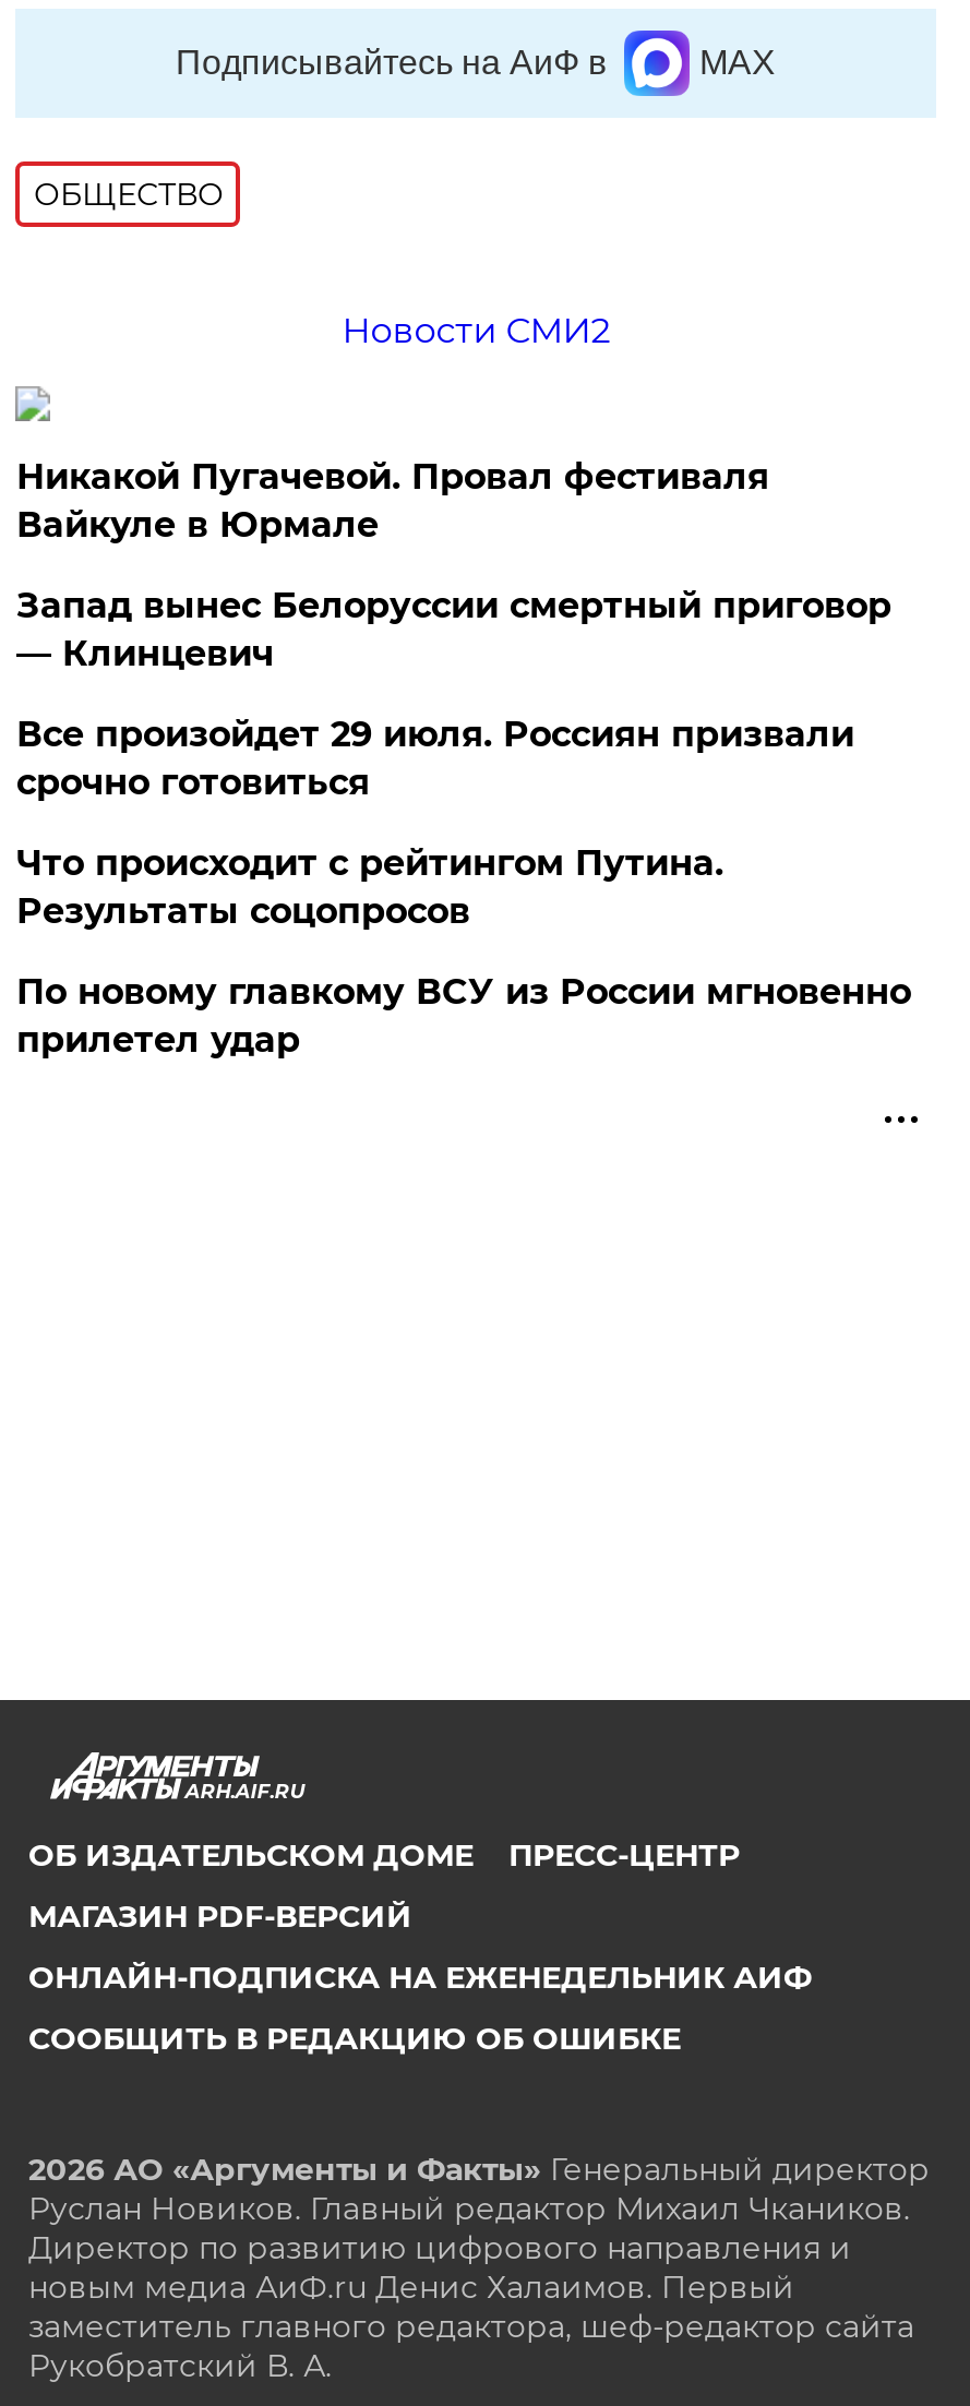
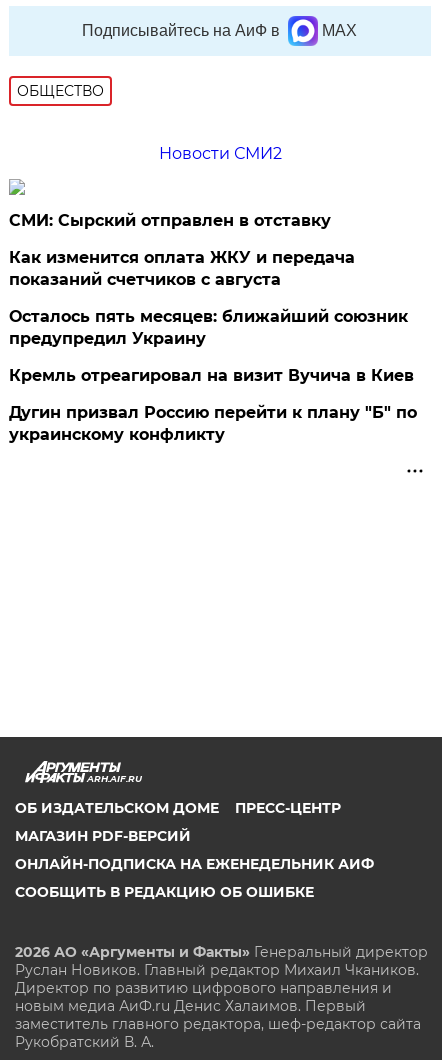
- Никакой Пугачевой. Провал фестиваля
- Вайкуле в Юрмале
+ СМИ: Сырский отправлен в отставку

- Запад вынес Белоруссии смертный приговор
- — Клинцевич
+ Как изменится оплата ЖКУ и передача
+ показаний счетчиков с августа

- Все произойдет 29 июля. Россиян призвали
- срочно готовиться
+ Осталось пять месяцев: ближайший союзник
+ предупредил Украину

- Что происходит с рейтингом Путина.
- Результаты соцопросов
+ Кремль отреагировал на визит Вучича в Киев

- По новому главкому ВСУ из России мгновенно
- прилетел удар
+ Дугин призвал Россию перейти к плану "Б" по
+ украинскому конфликту
